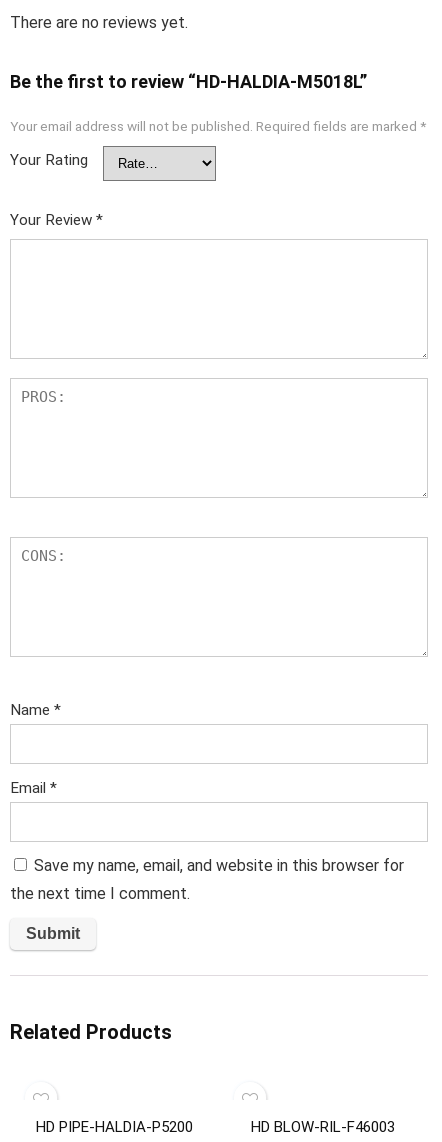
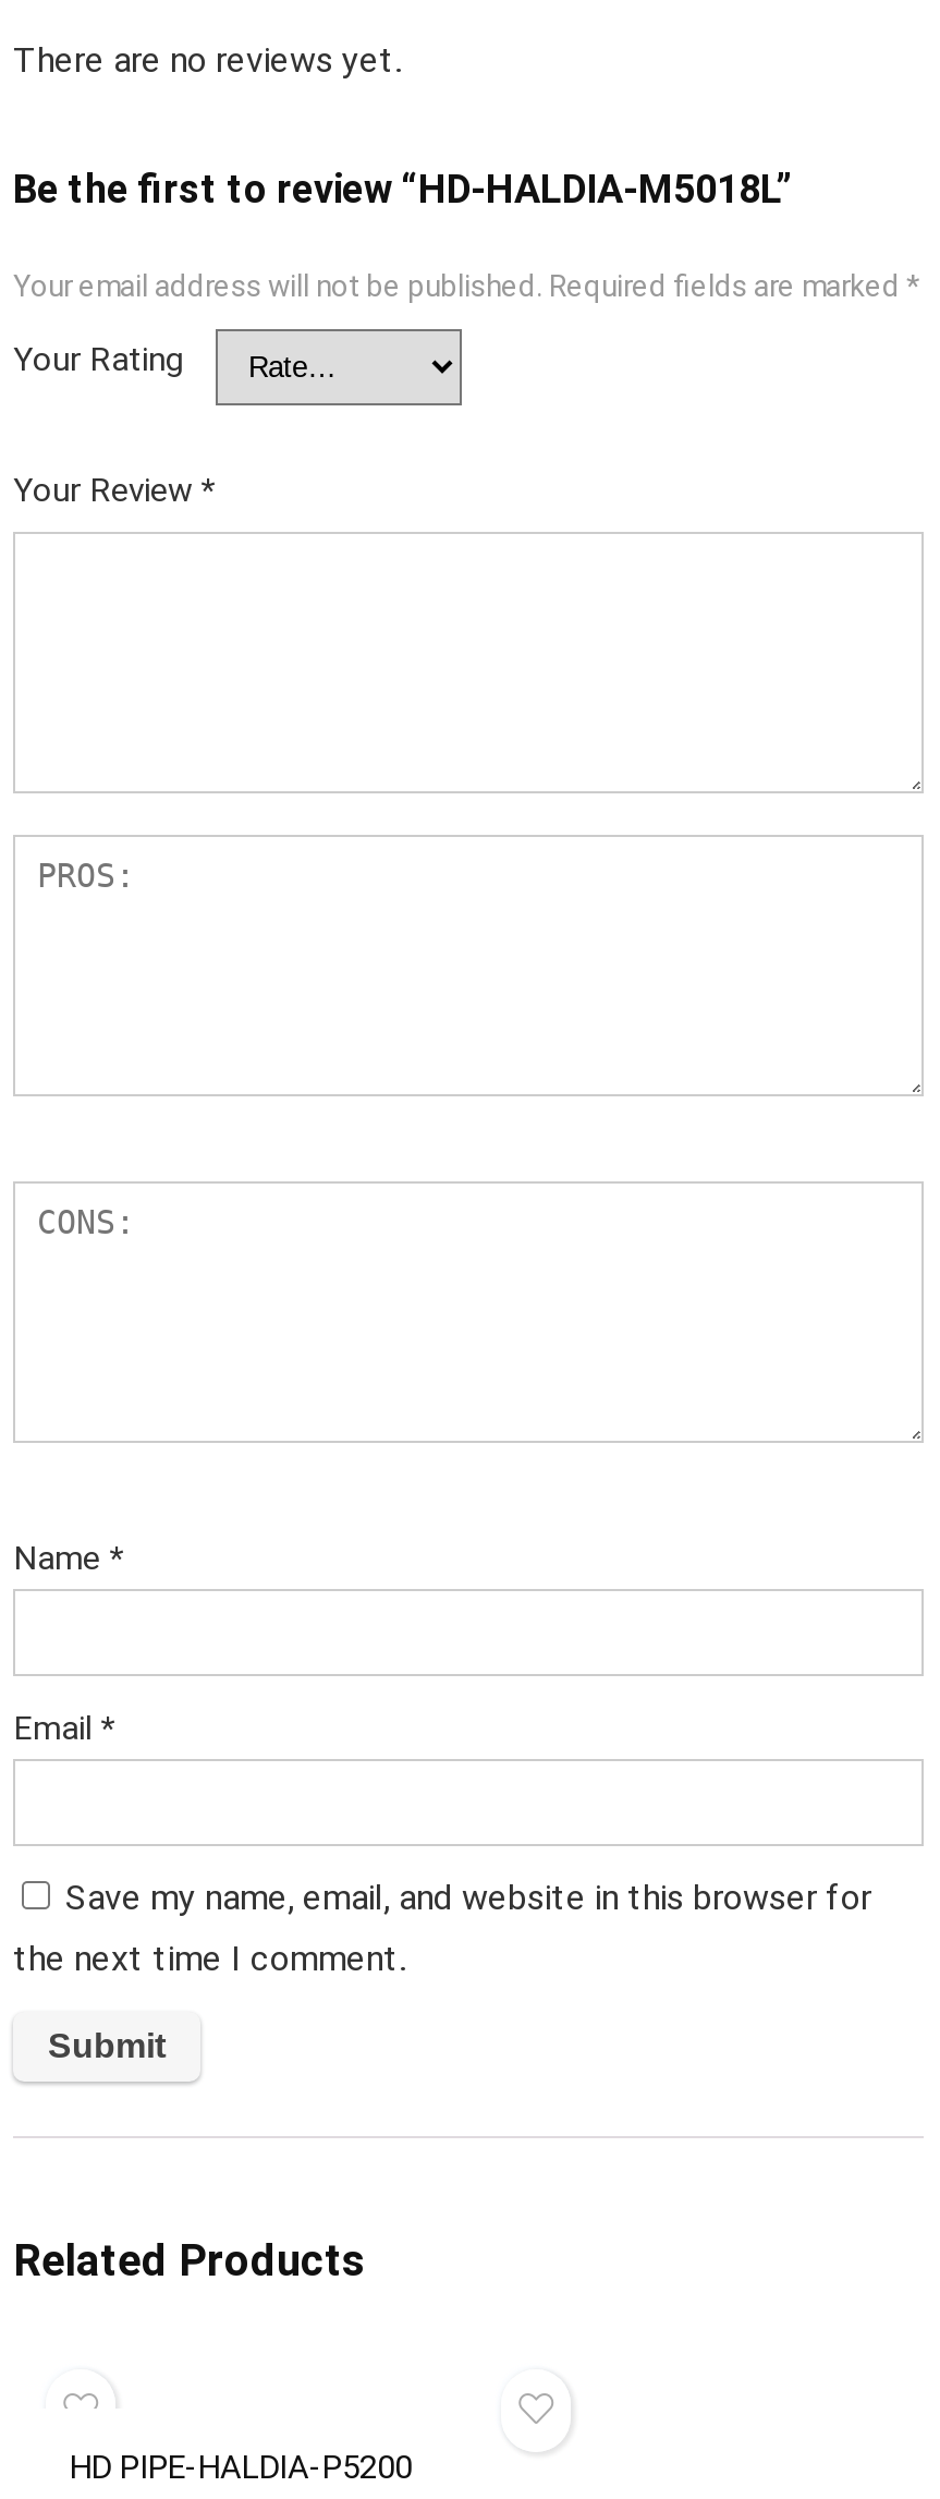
- HD BLOW-RIL-F46003
